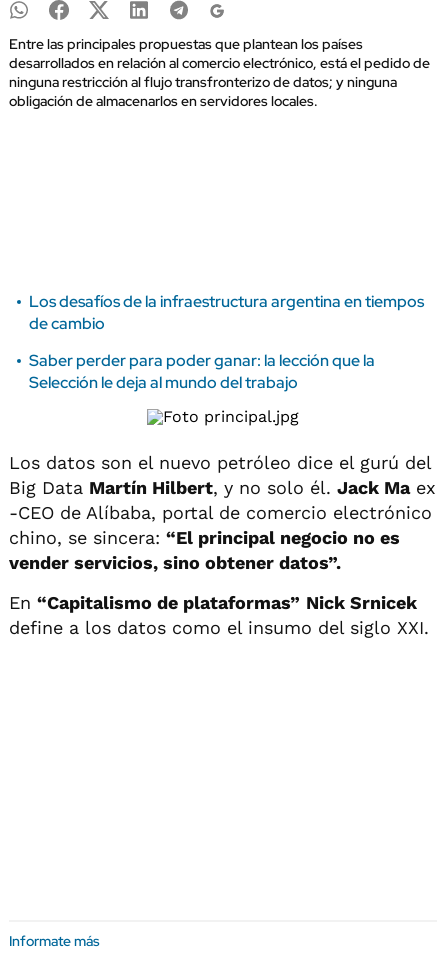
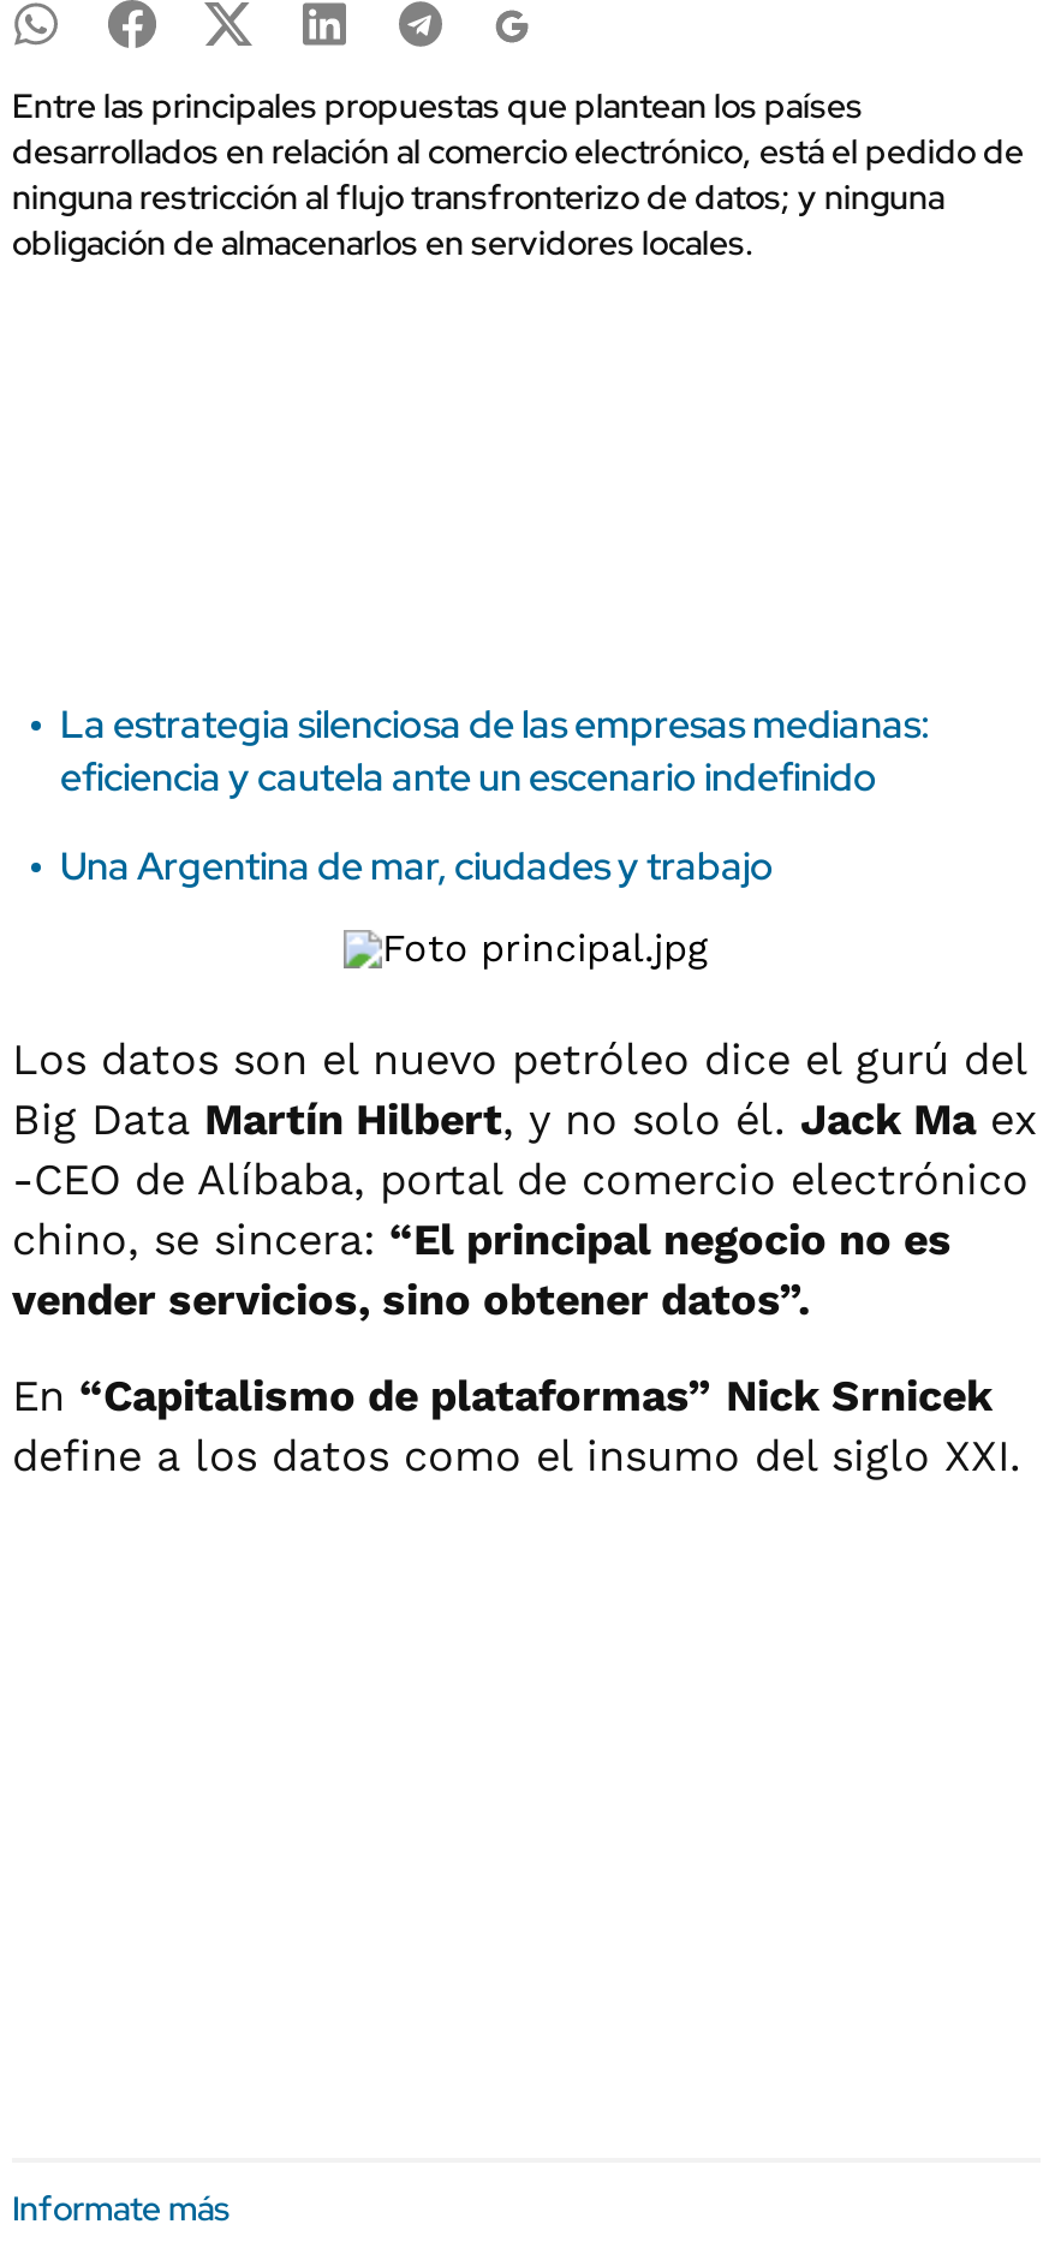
- Los desafíos de la infraestructura argentina en tiempos
- de cambio
+ La estrategia silenciosa de las empresas medianas:
+ eficiencia y cautela ante un escenario indefinido

- Saber perder para poder ganar: la lección que la
- Selección le deja al mundo del trabajo
+ Una Argentina de mar, ciudades y trabajo
